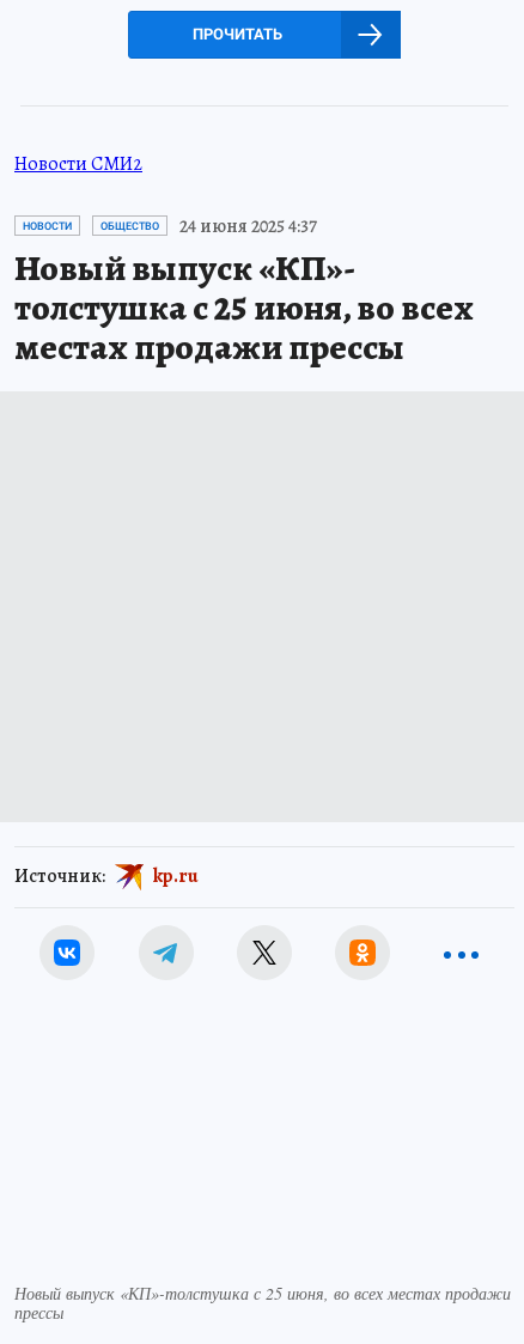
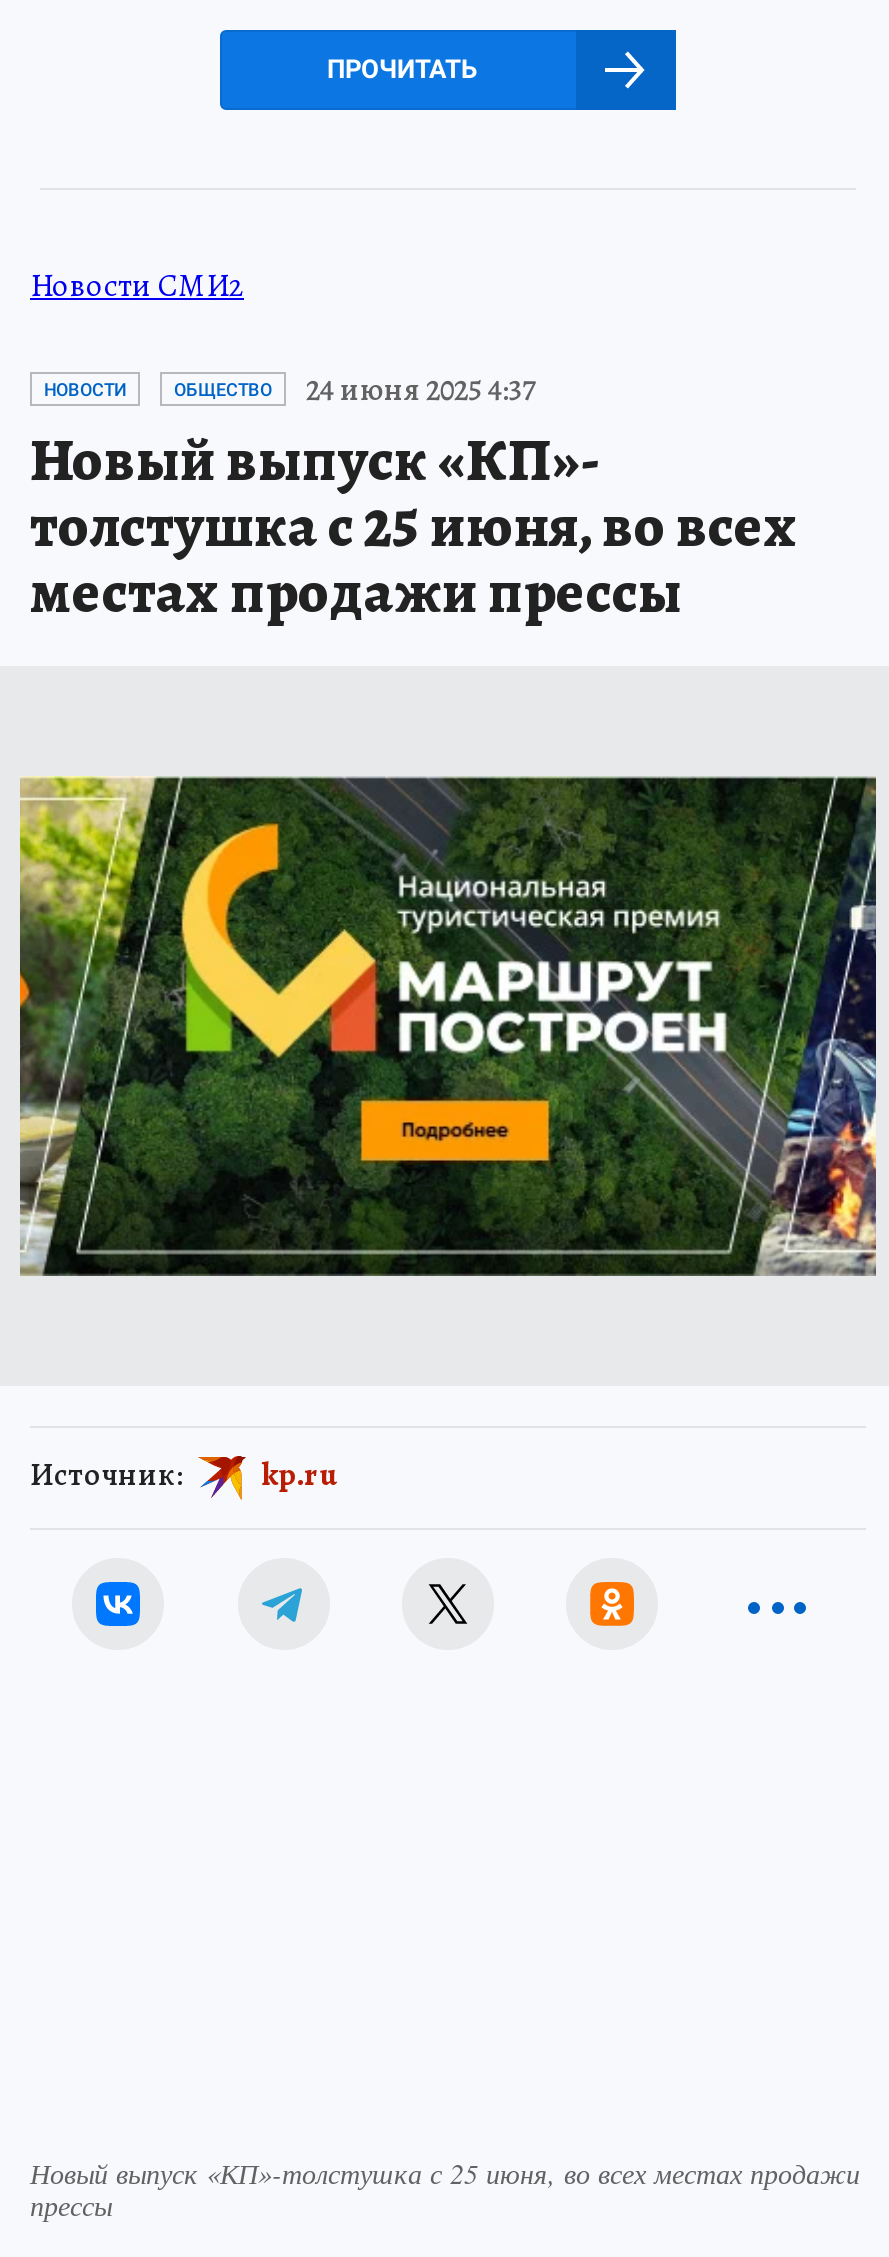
+ [image]
